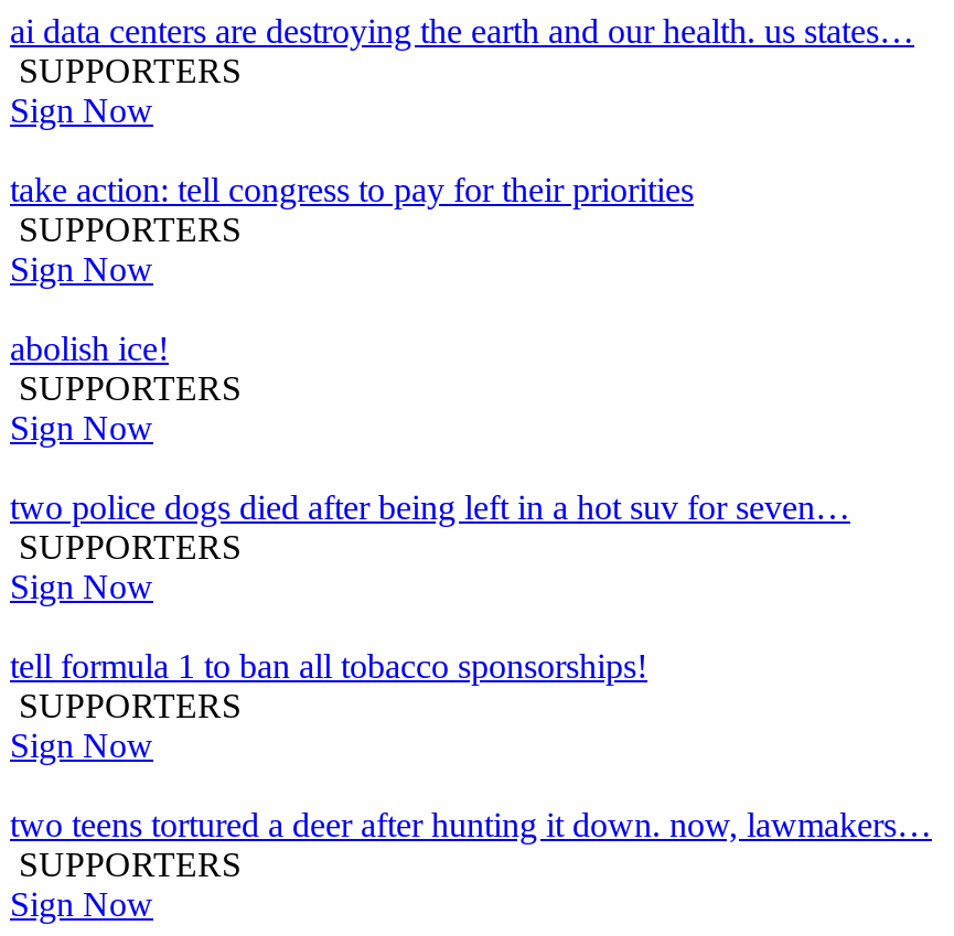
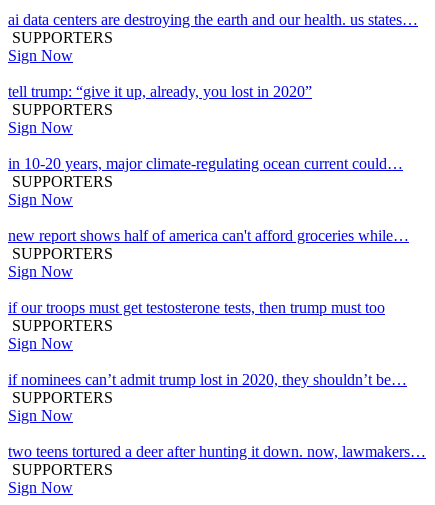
- take action: tell congress to pay for their priorities
+ tell trump: “give it up, already, you lost in 2020”

- abolish ice!
+ in 10-20 years, major climate-regulating ocean current could…

- two police dogs died after being left in a hot suv for seven…
+ new report shows half of america can't afford groceries while…

- tell formula 1 to ban all tobacco sponsorships!
+ if our troops must get testosterone tests, then trump must too
+ SUPPORTERS
+ Sign Now
+ if nominees can’t admit trump lost in 2020, they shouldn’t be…
